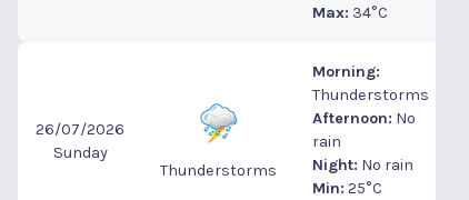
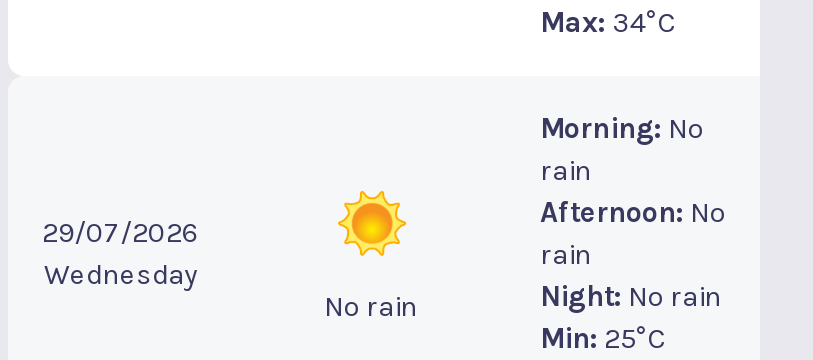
- Morning:
- Thunderstorms
+ Morning: No
+ rain

- [image]
- 26/07/2026
- Sunday
- Thunderstorms
+ [image]
+ 29/07/2026
+ Wednesday
+ No rain
